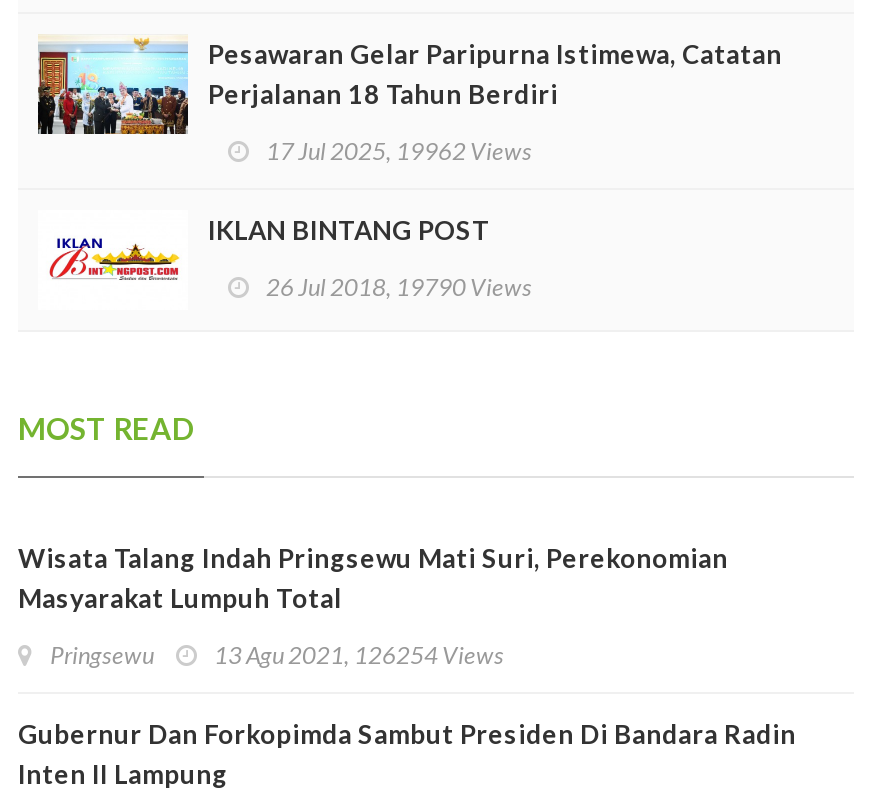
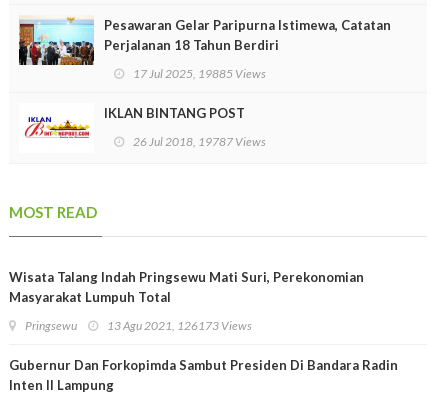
- 17 Jul 2025, 19962 Views
+ 17 Jul 2025, 19885 Views

- 26 Jul 2018, 19790 Views
+ 26 Jul 2018, 19787 Views

- Pringsewu 13 Agu 2021, 126254 Views
+ Pringsewu 13 Agu 2021, 126173 Views
